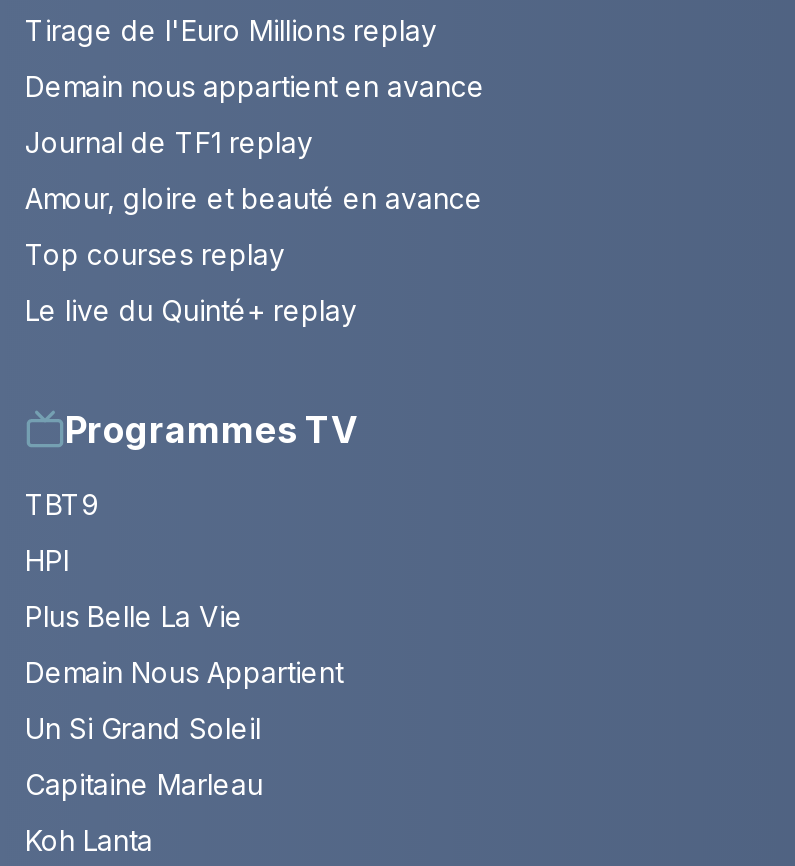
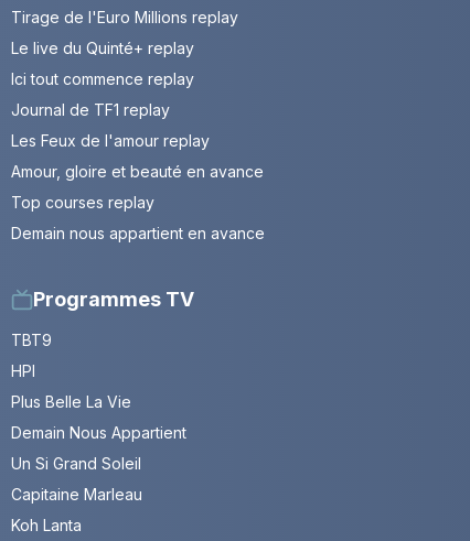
+ Ici tout commence replay

moved down: Demain nous appartient en avance

+ Les Feux de l'amour replay

moved up: Le live du Quinté+ replay
